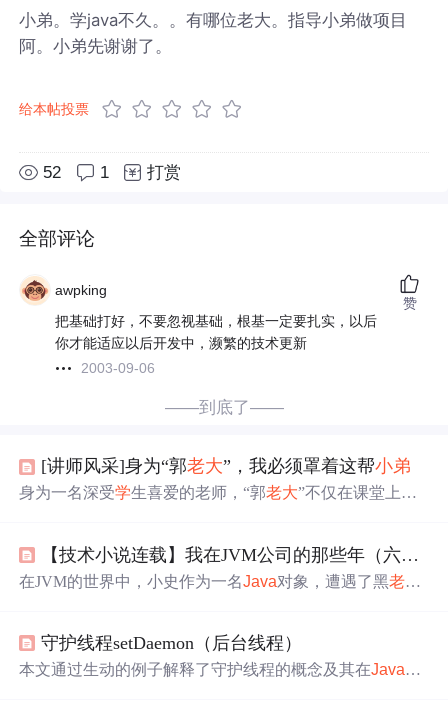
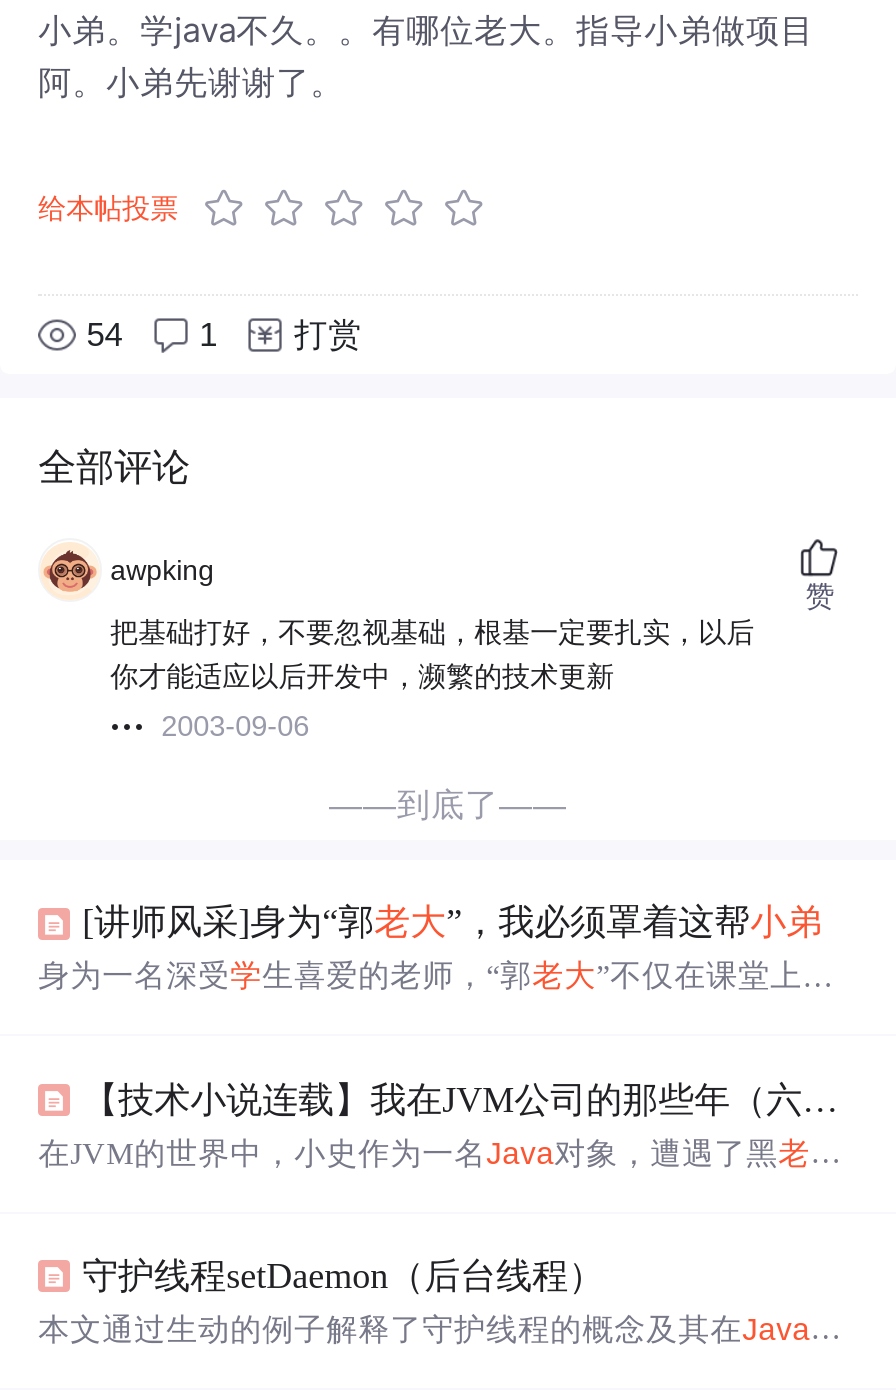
- 52
+ 54
